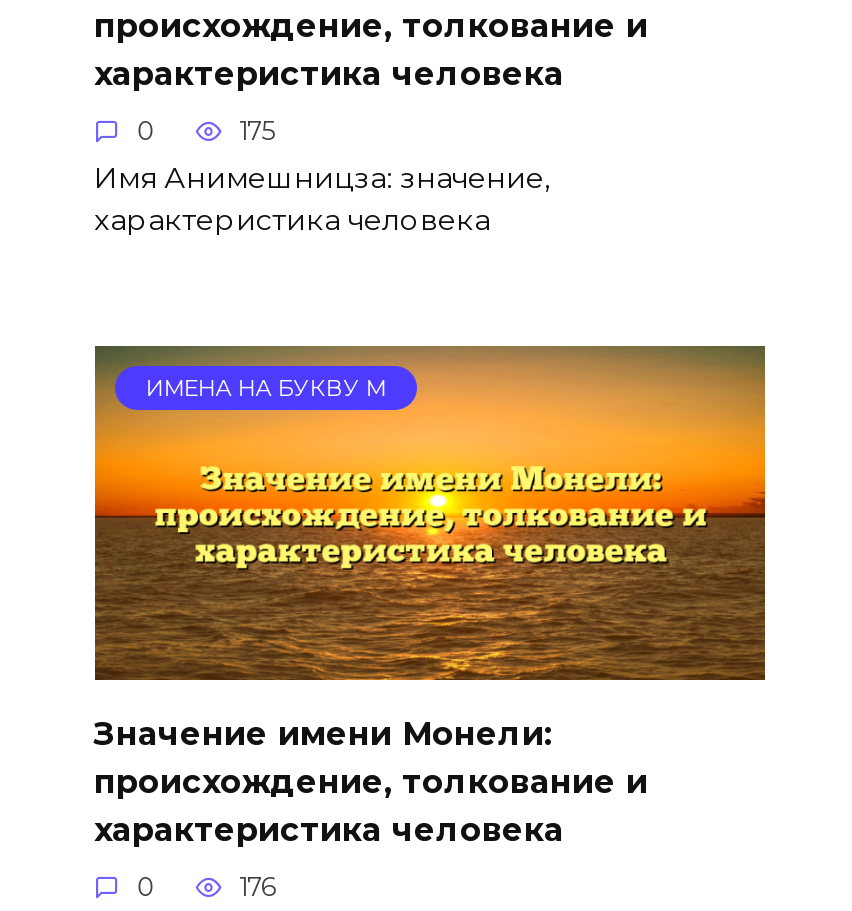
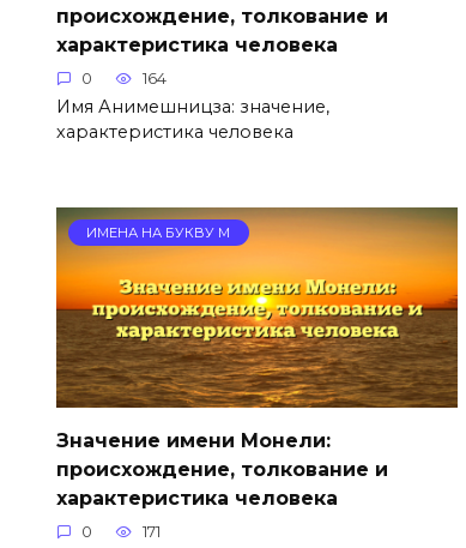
- 175
+ 164

- 176
+ 171
